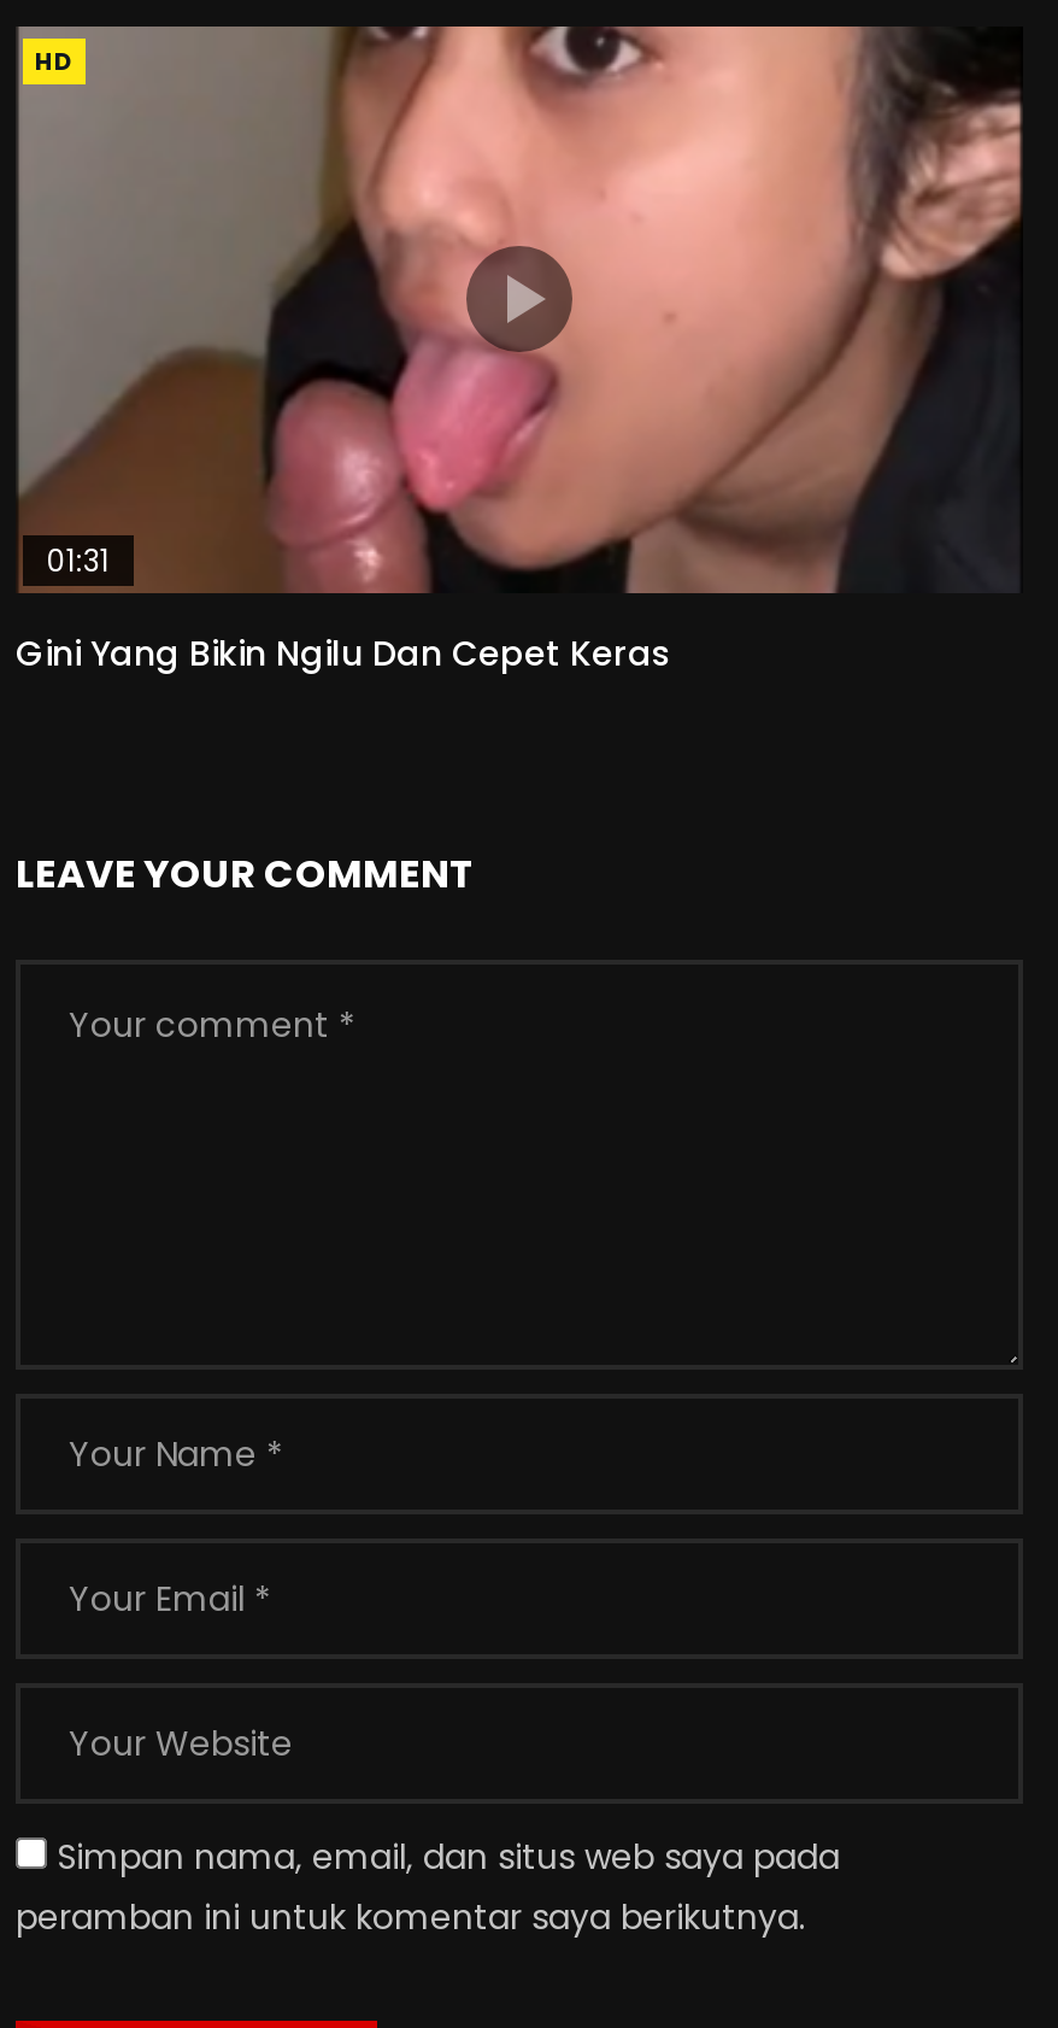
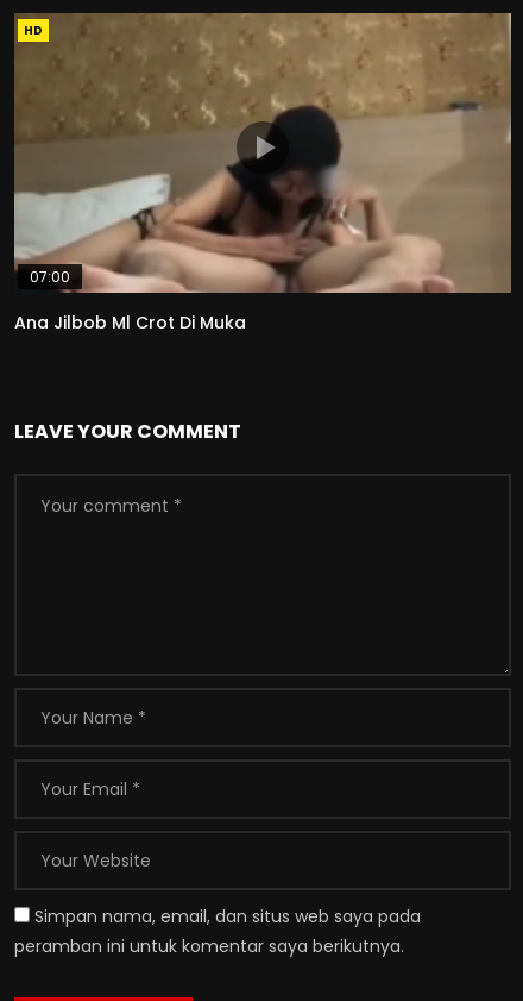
- [image]
- 01:31
+ [image]
+ 07:00

- Gini Yang Bikin Ngilu Dan Cepet Keras
+ Ana Jilbob Ml Crot Di Muka
